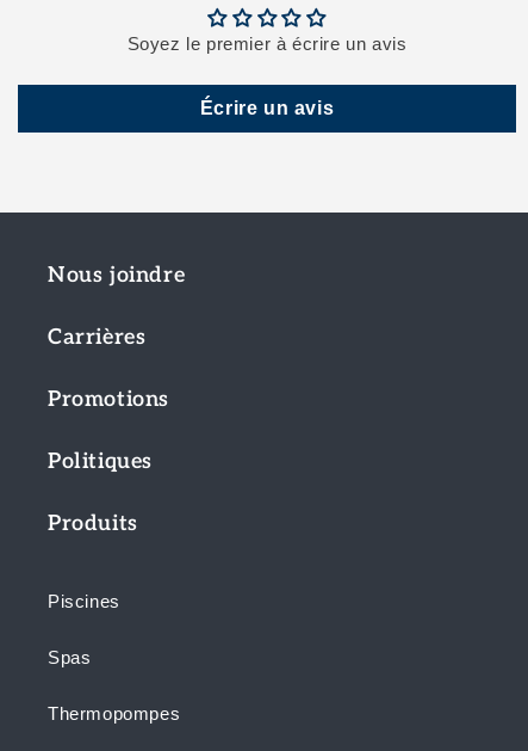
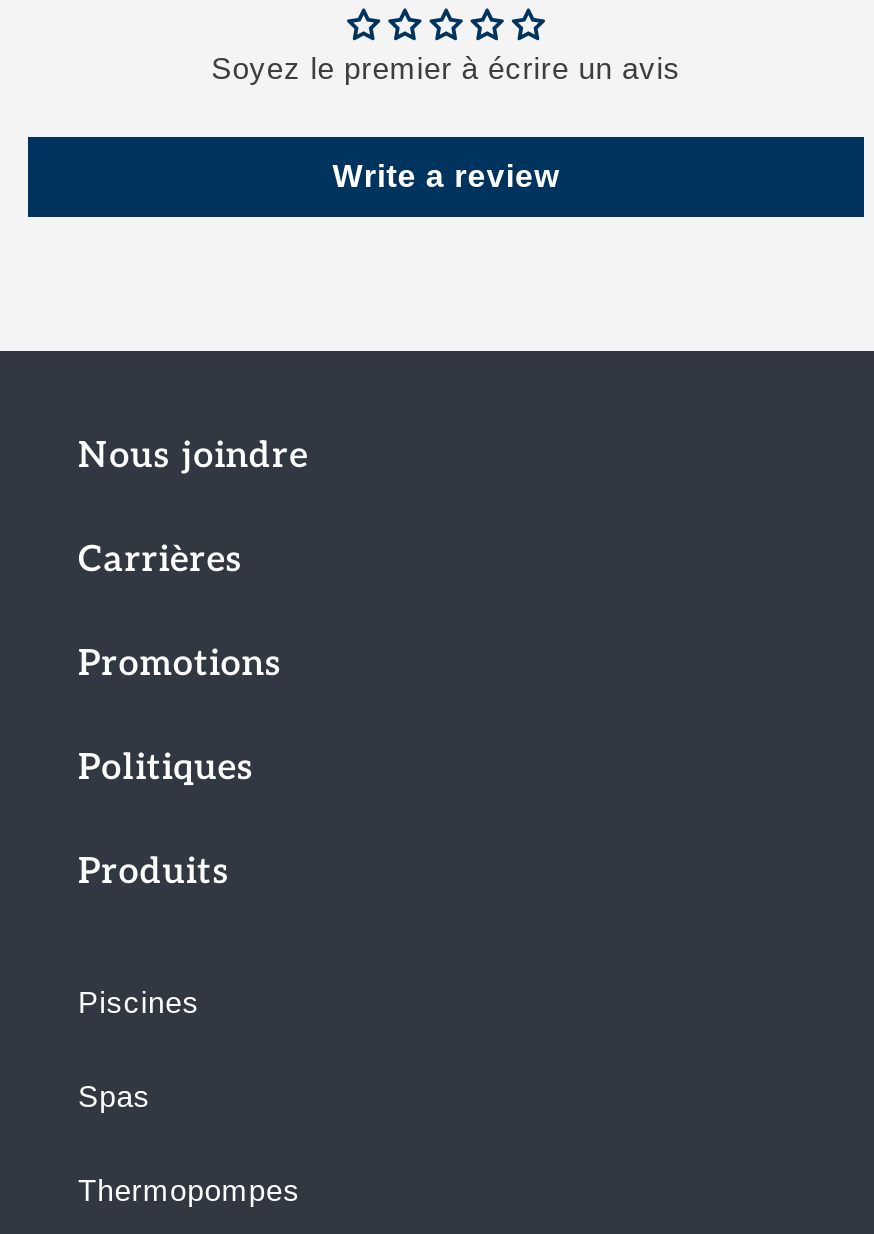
- Écrire un avis
+ Write a review
